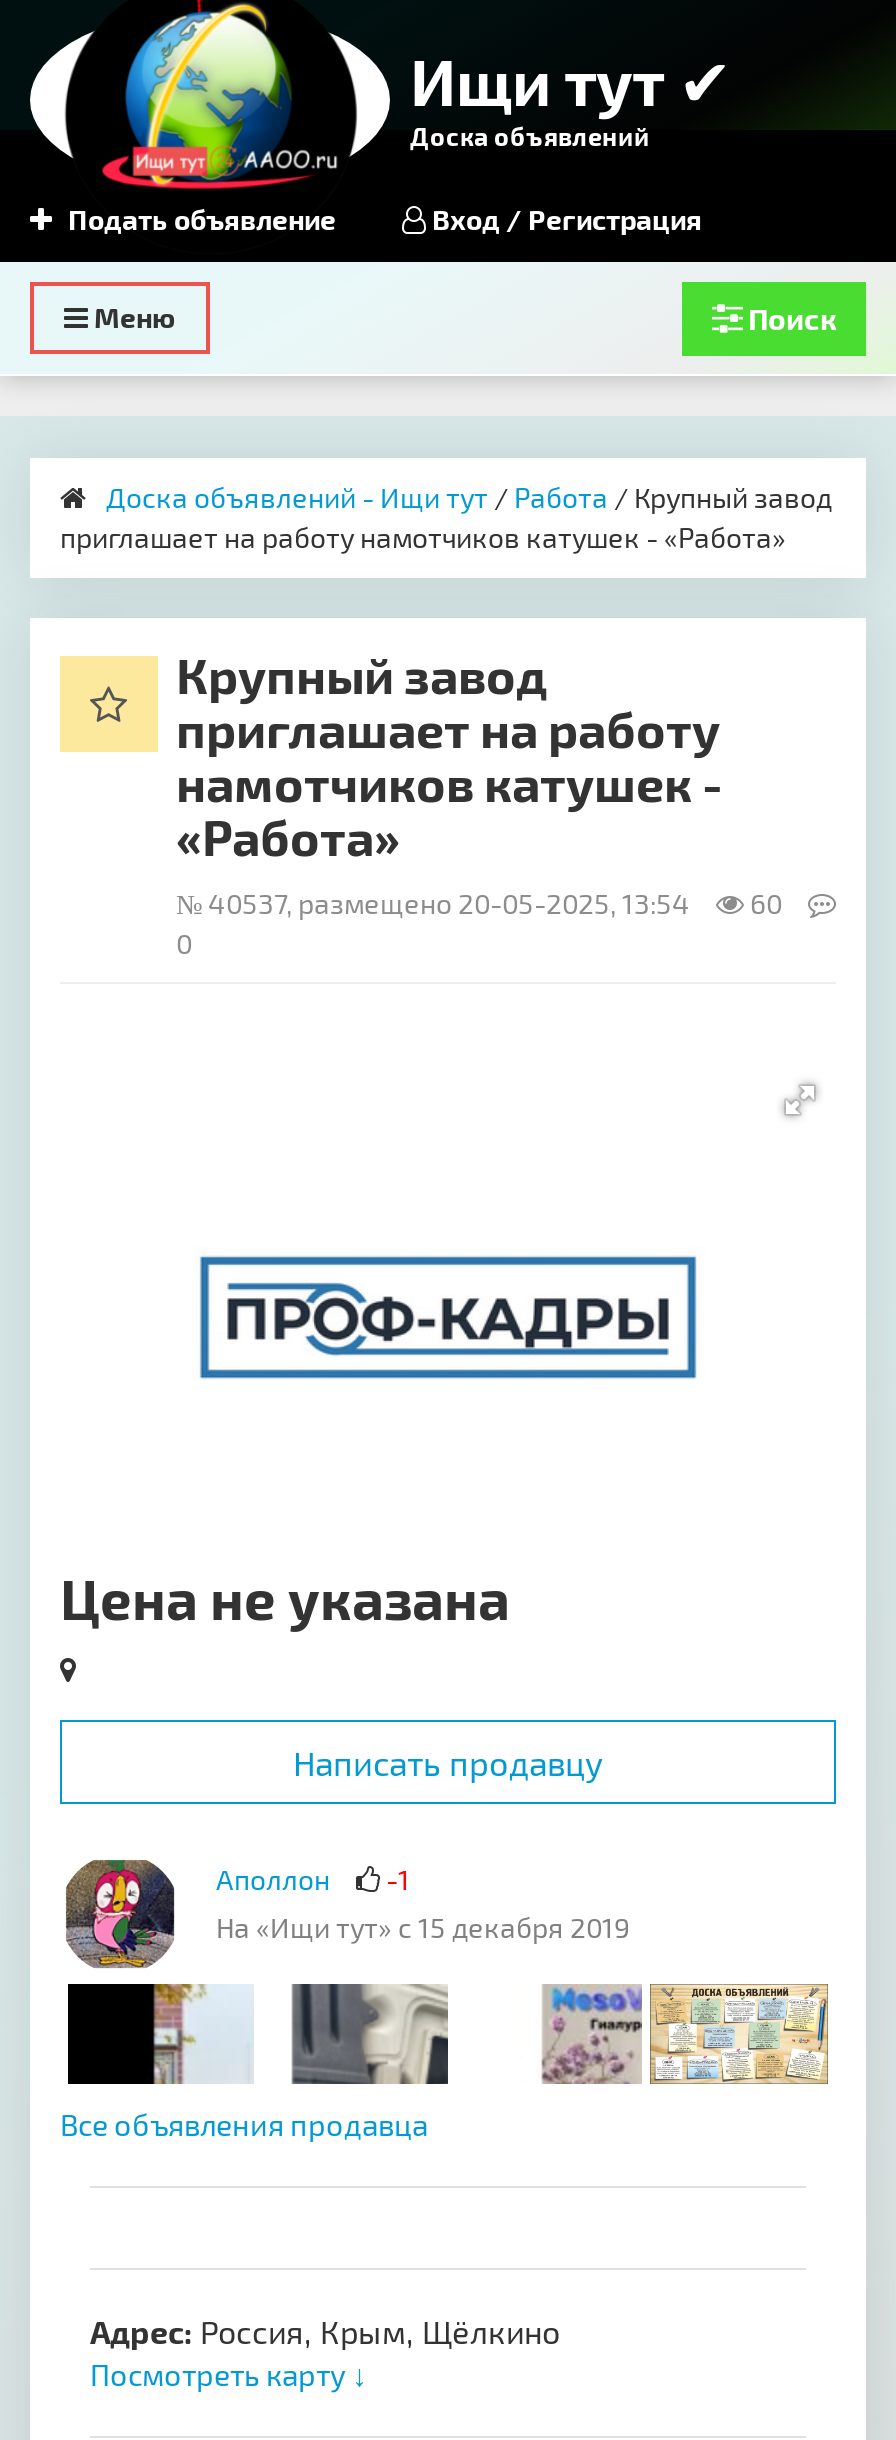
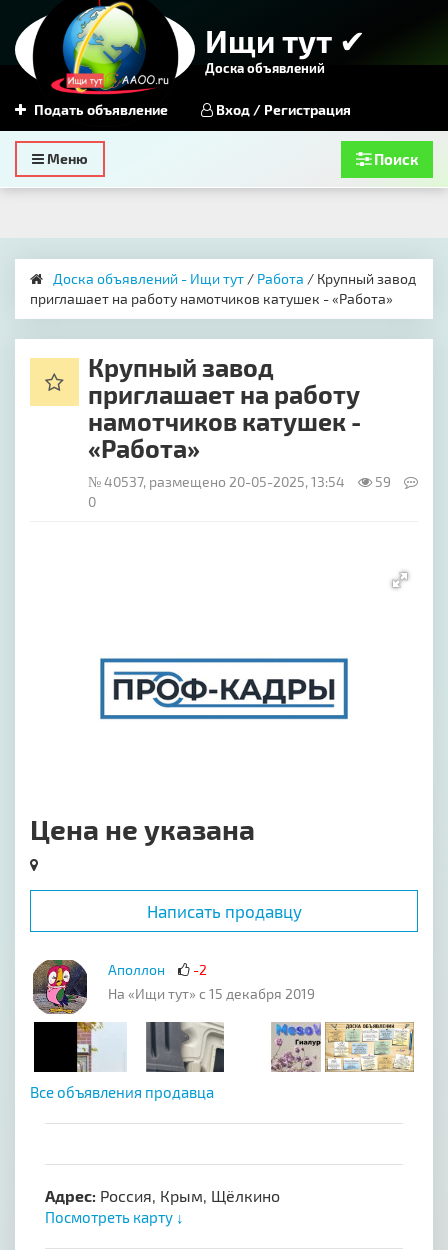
- № 40537, размещено 20-05-2025, 13:54 60
+ № 40537, размещено 20-05-2025, 13:54 59

- Аполлон -1
+ Аполлон -2
